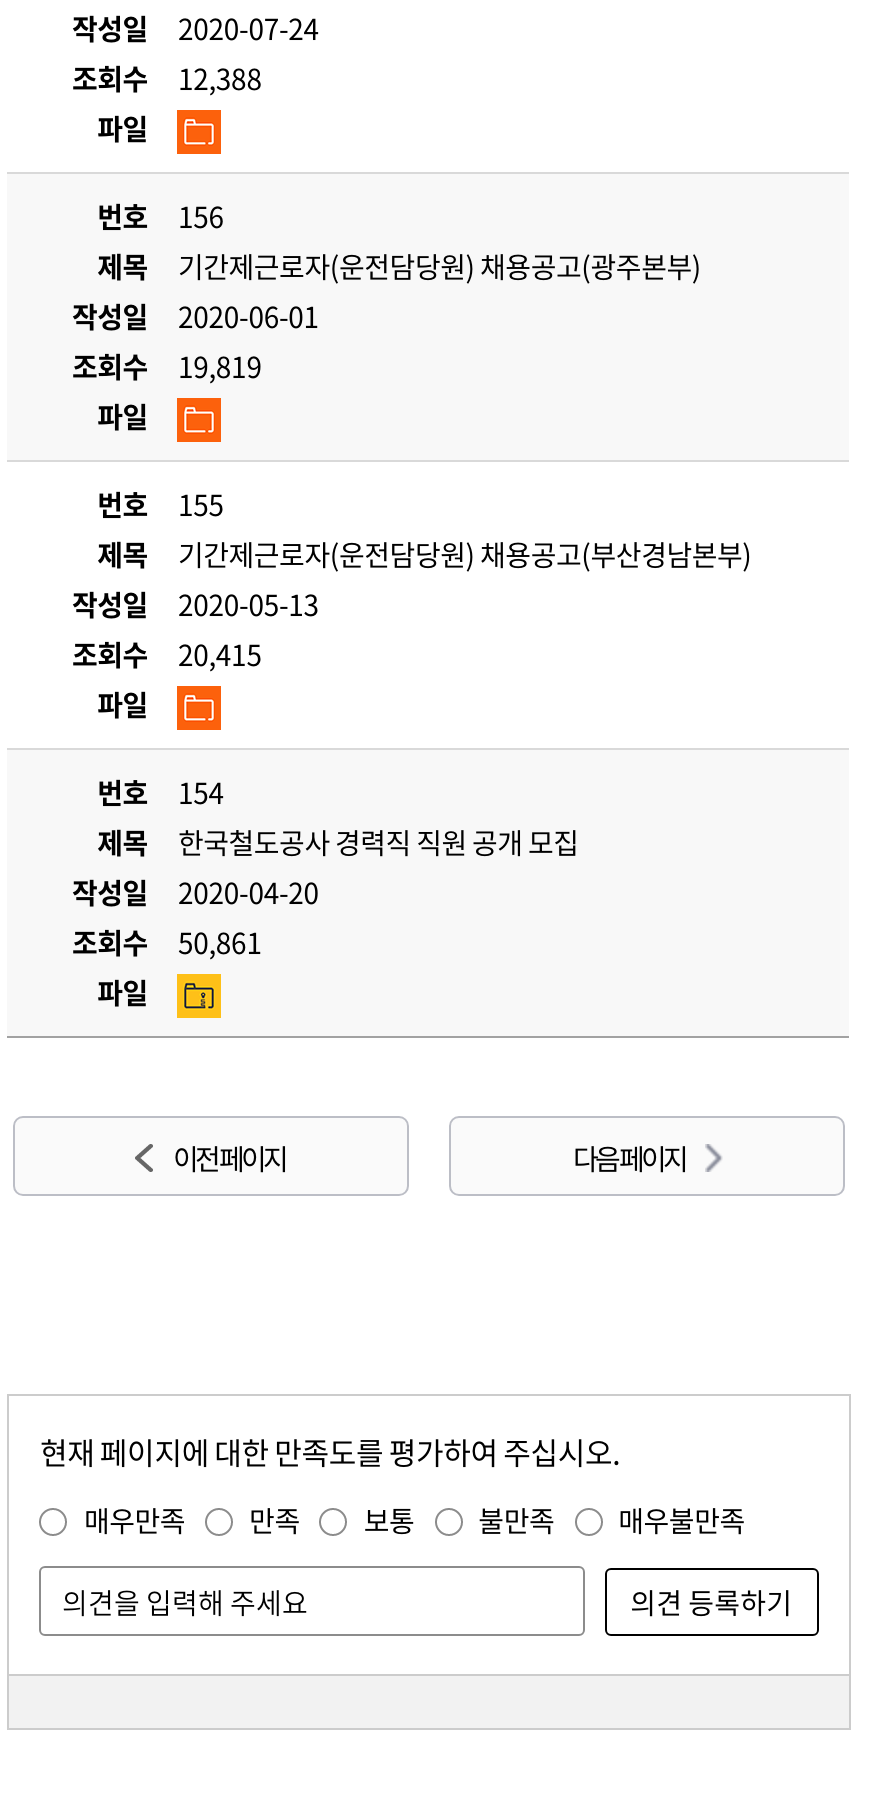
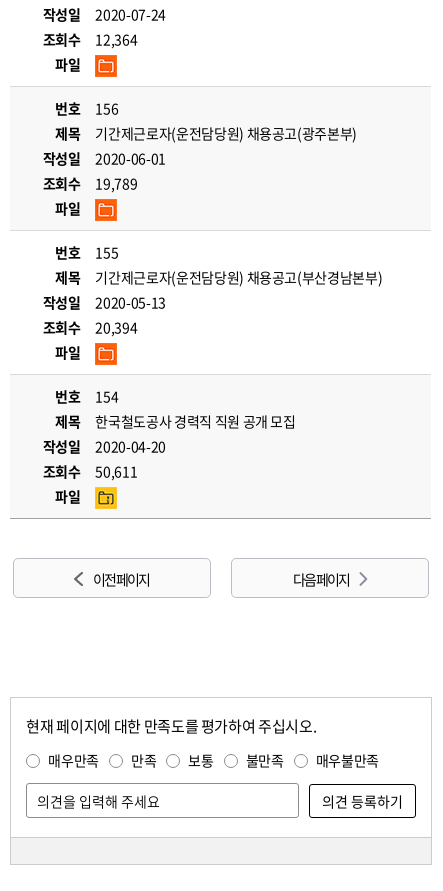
- 조회수 12,388
+ 조회수 12,364

- 조회수 19,819
+ 조회수 19,789

- 조회수 20,415
+ 조회수 20,394

- 조회수 50,861
+ 조회수 50,611
